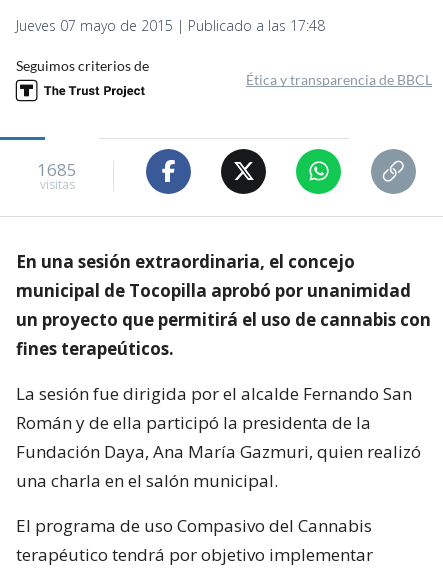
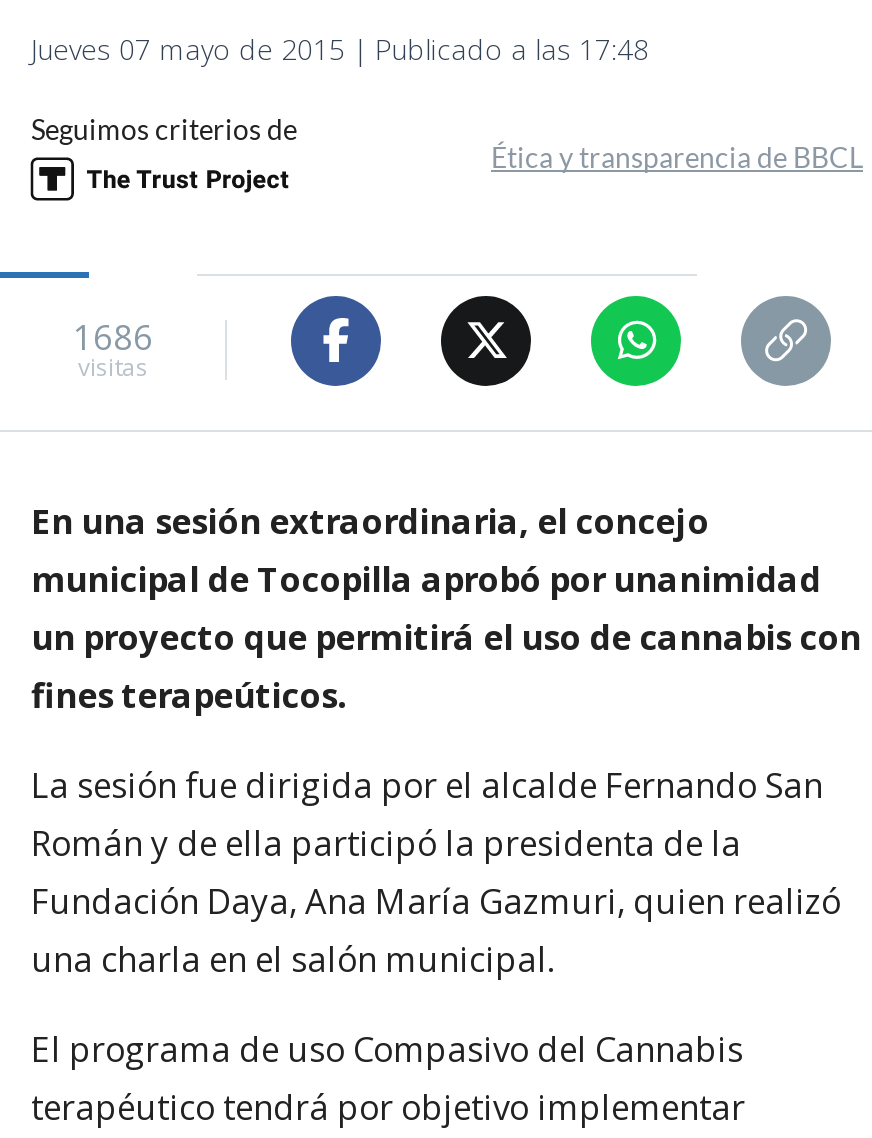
- 1685
+ 1686
